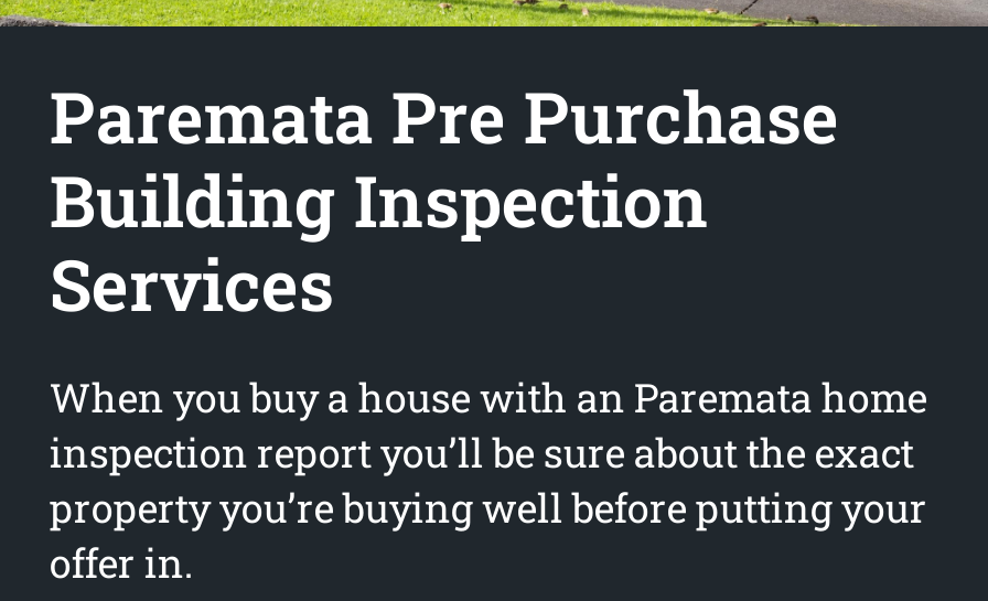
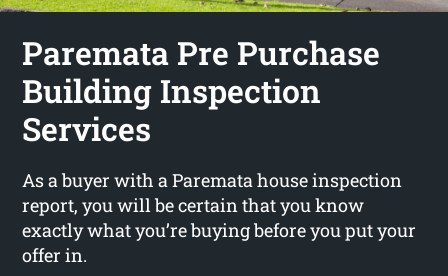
- When you buy a house with an Paremata home
- inspection report you’ll be sure about the exact
- property you’re buying well before putting your
+ As a buyer with a Paremata house inspection
+ report, you will be certain that you know
+ exactly what you’re buying before you put your
